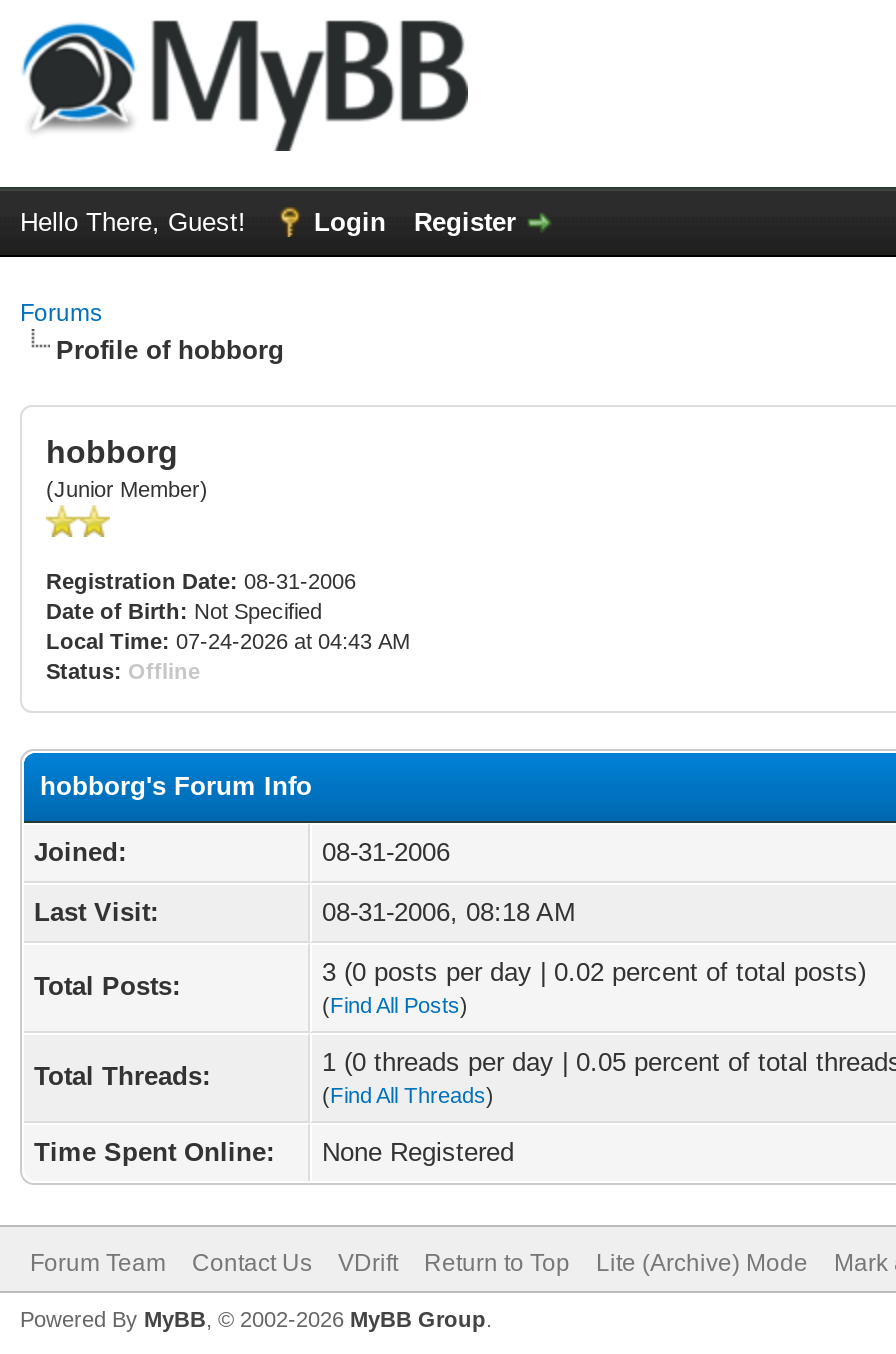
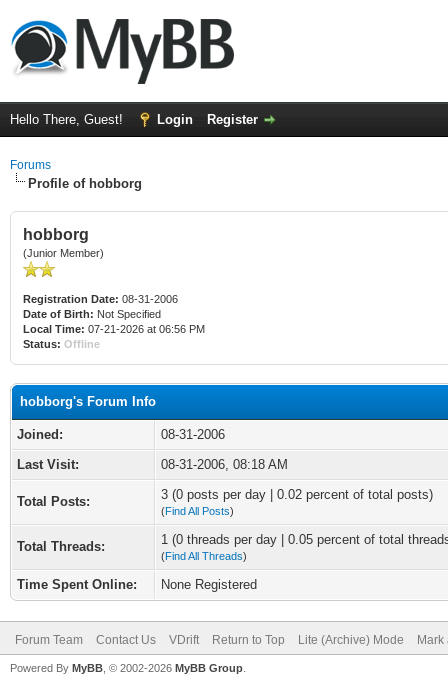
- Local Time: 07-24-2026 at 04:43 AM
+ Local Time: 07-21-2026 at 06:56 PM
